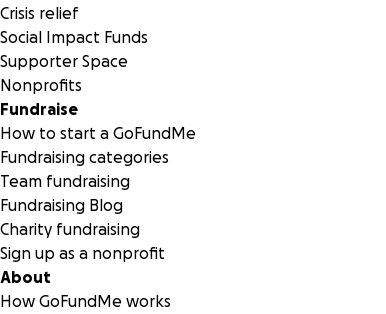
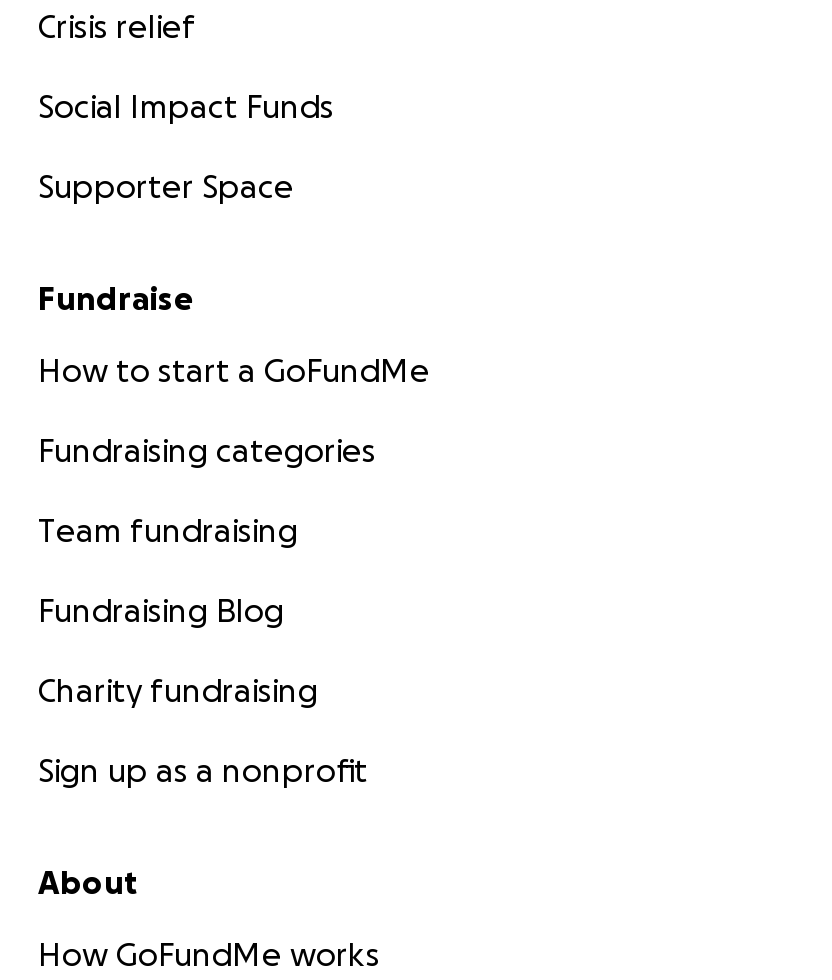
- Nonprofits
